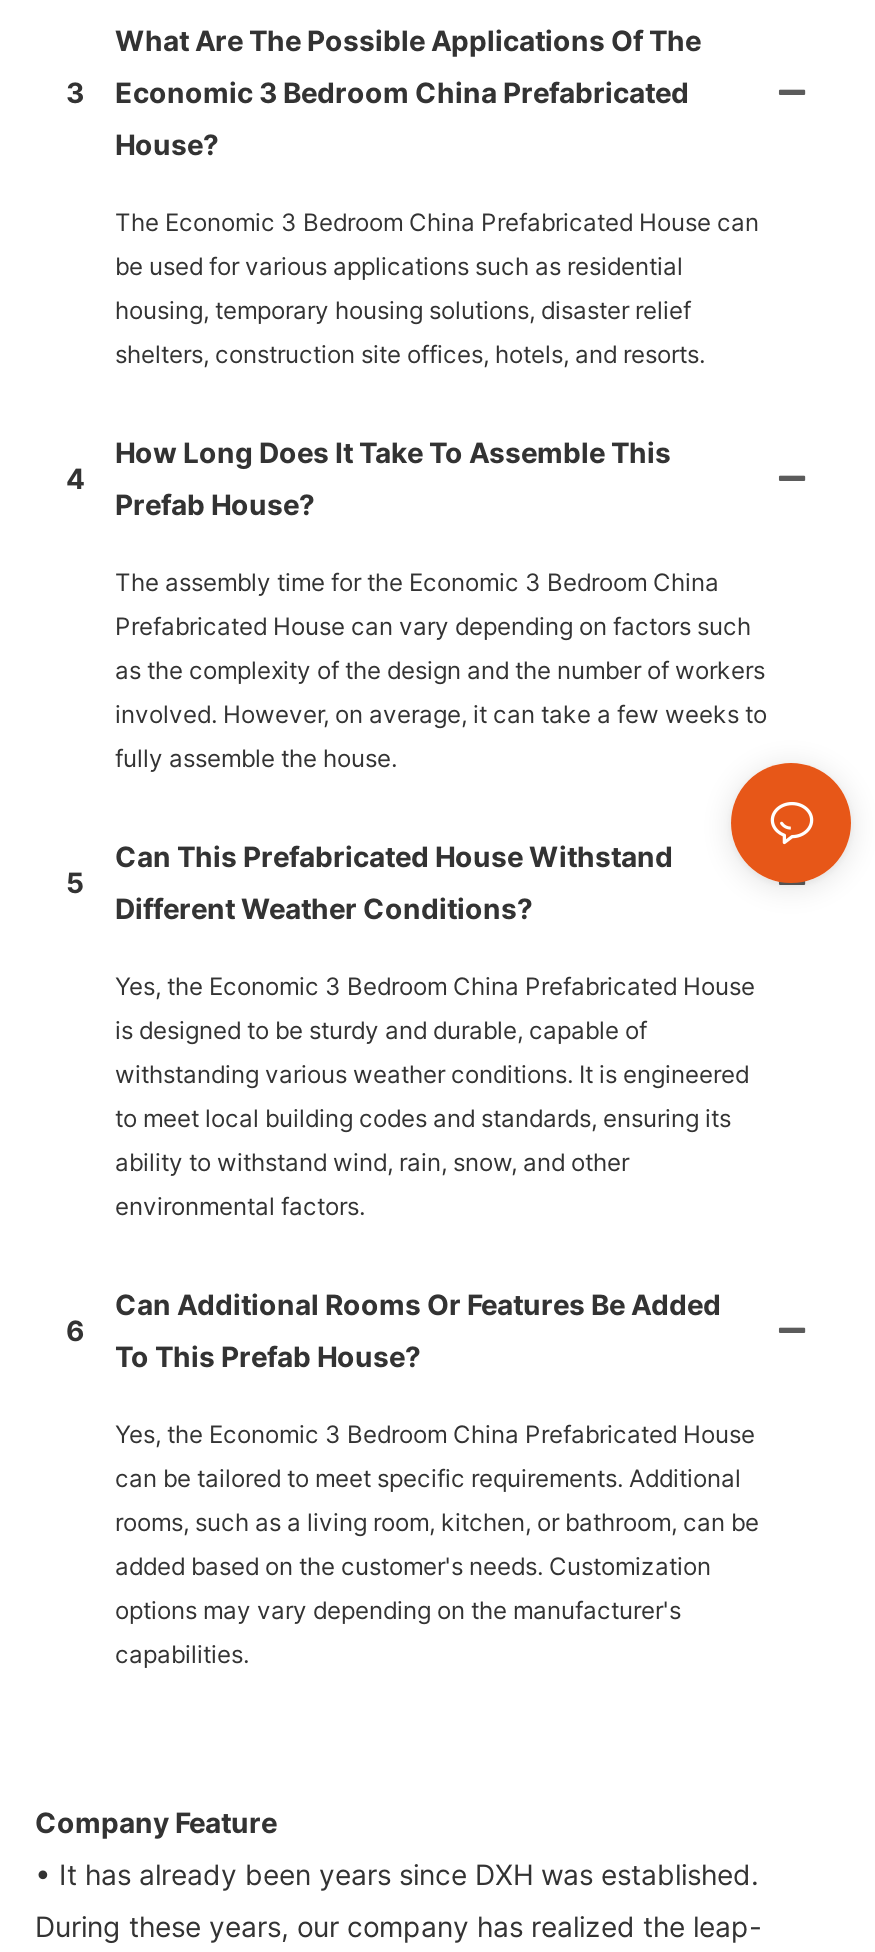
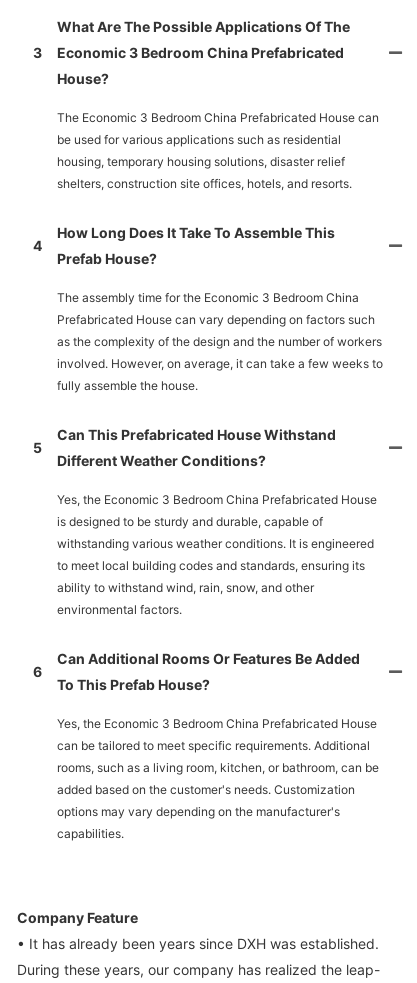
- [image]
